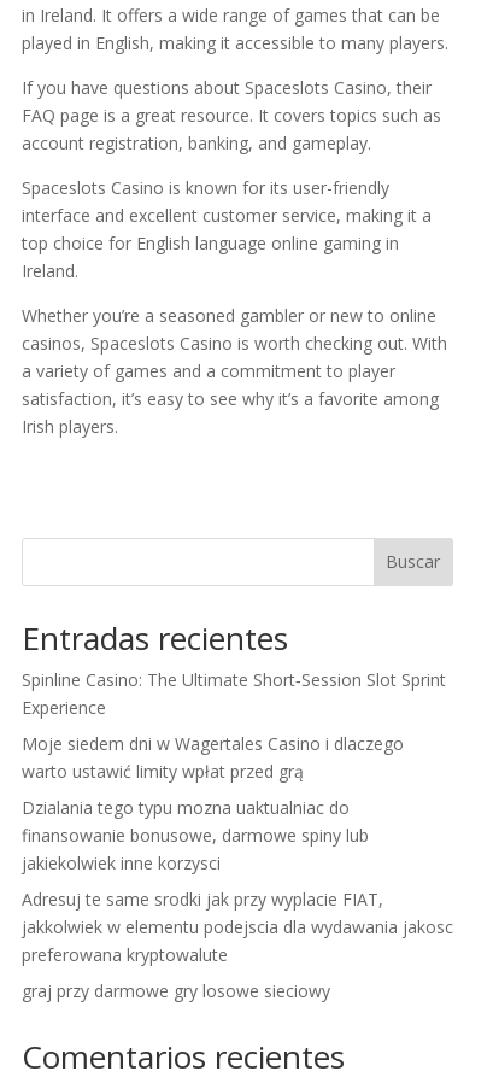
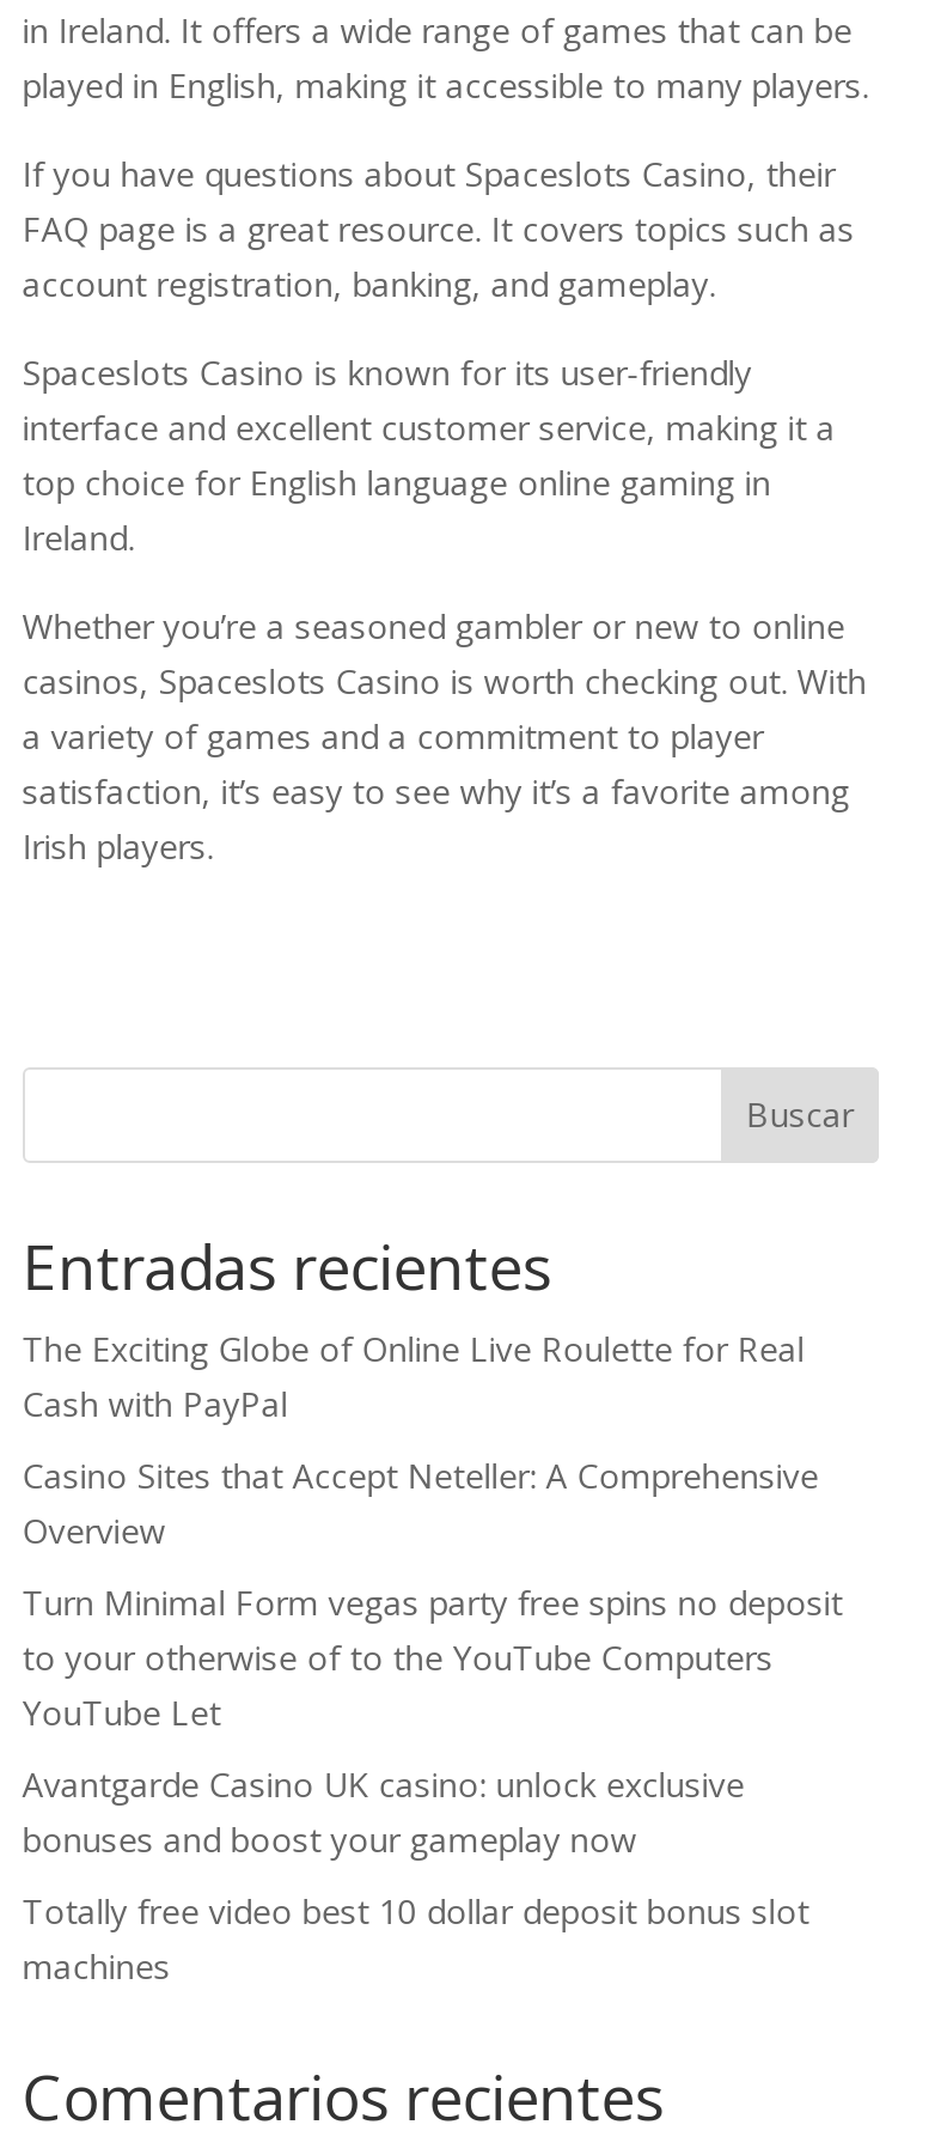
- Spinline Casino: The Ultimate Short‑Session Slot Sprint
- Experience
+ The Exciting Globe of Online Live Roulette for Real
+ Cash with PayPal

- Moje siedem dni w Wagertales Casino i dlaczego
- warto ustawić limity wpłat przed grą
+ Casino Sites that Accept Neteller: A Comprehensive
+ Overview

- Dzialania tego typu mozna uaktualniac do
- finansowanie bonusowe, darmowe spiny lub
- jakiekolwiek inne korzysci
+ Turn Minimal Form vegas party free spins no deposit
+ to your otherwise of to the YouTube Computers
+ YouTube Let

- Adresuj te same srodki jak przy wyplacie FIAT,
- jakkolwiek w elementu podejscia dla wydawania jakosc
- preferowana kryptowalute
+ Avantgarde Casino UK casino: unlock exclusive
+ bonuses and boost your gameplay now

- graj przy darmowe gry losowe sieciowy
+ Totally free video best 10 dollar deposit bonus slot
+ machines
